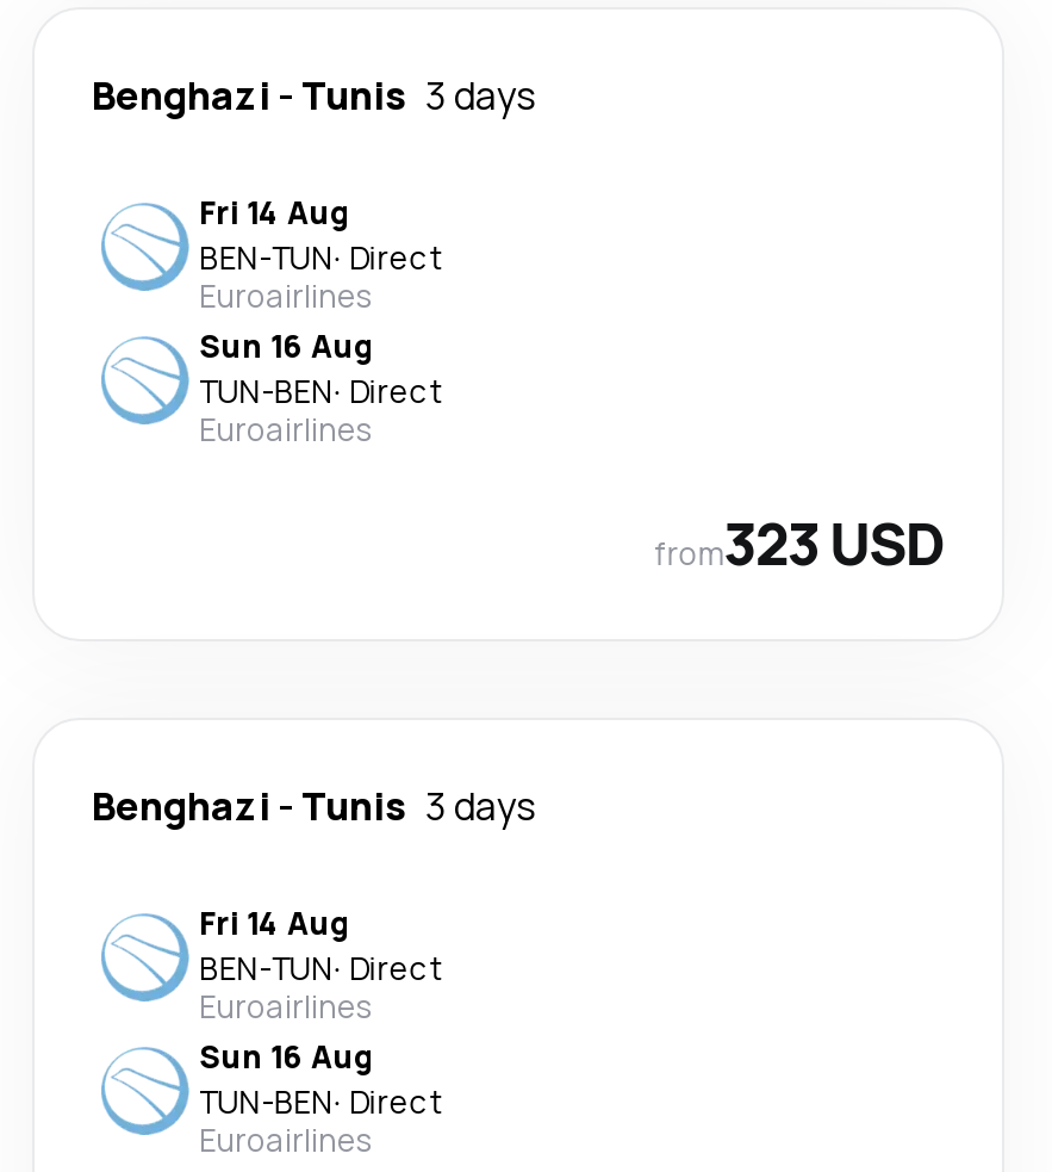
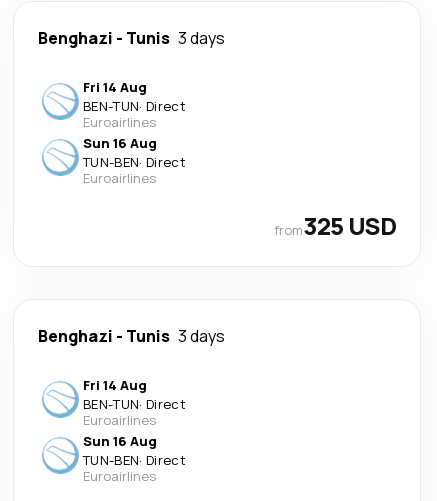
- from323 USD
+ from325 USD
